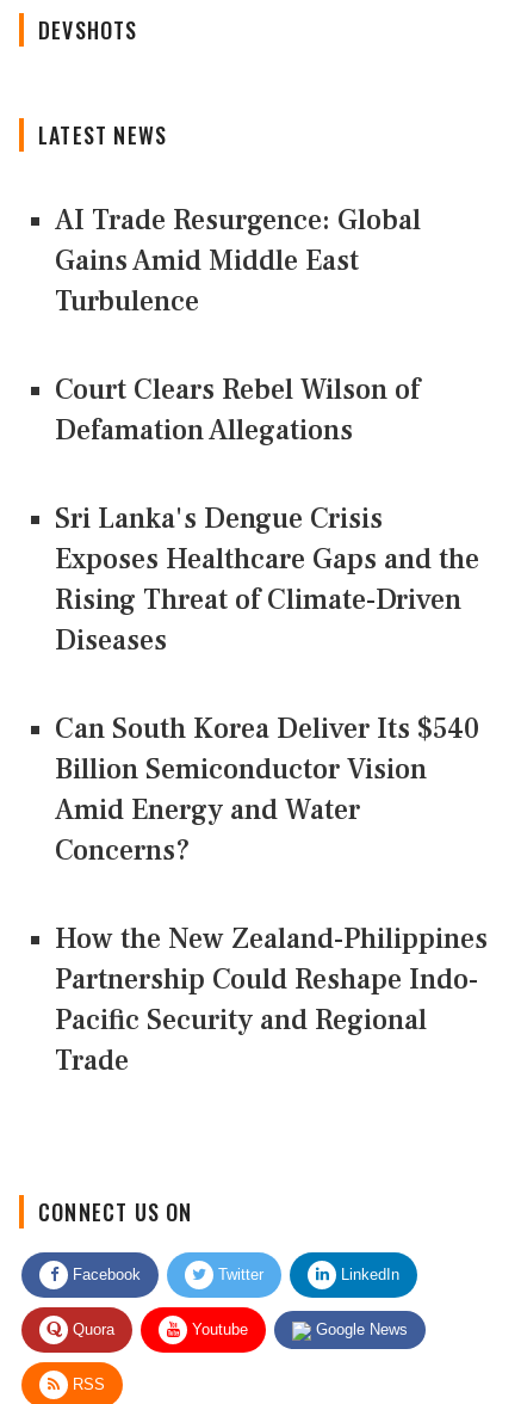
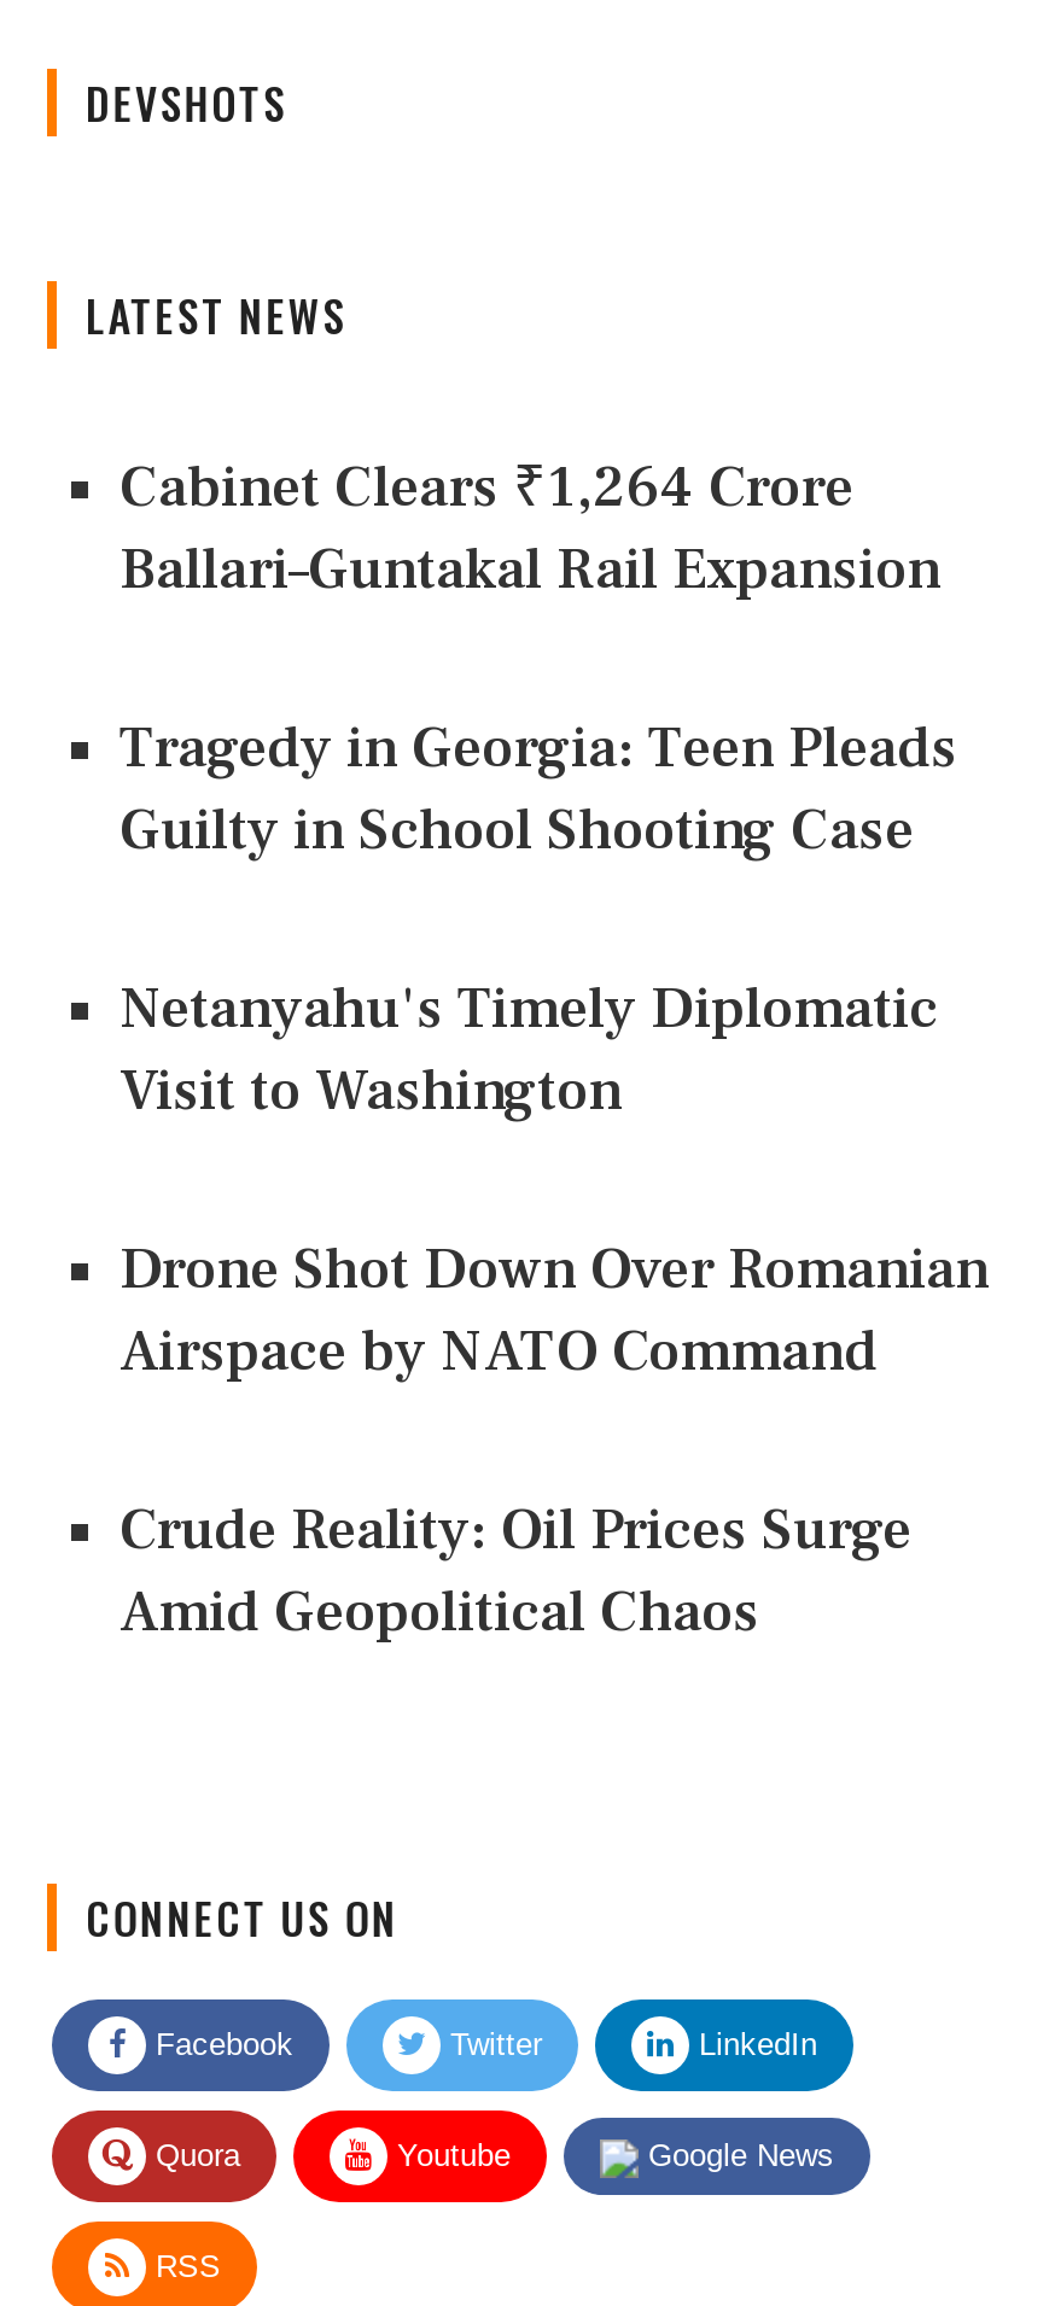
- AI Trade Resurgence: Global
- Gains Amid Middle East
- Turbulence
+ Cabinet Clears ₹1,264 Crore
+ Ballari–Guntakal Rail Expansion

- Court Clears Rebel Wilson of
- Defamation Allegations
+ Tragedy in Georgia: Teen Pleads
+ Guilty in School Shooting Case

- Sri Lanka's Dengue Crisis
- Exposes Healthcare Gaps and the
- Rising Threat of Climate-Driven
- Diseases
+ Netanyahu's Timely Diplomatic
+ Visit to Washington

- Can South Korea Deliver Its $540
- Billion Semiconductor Vision
- Amid Energy and Water
- Concerns?
+ Drone Shot Down Over Romanian
+ Airspace by NATO Command

- How the New Zealand-Philippines
- Partnership Could Reshape Indo-
- Pacific Security and Regional
- Trade
+ Crude Reality: Oil Prices Surge
+ Amid Geopolitical Chaos
